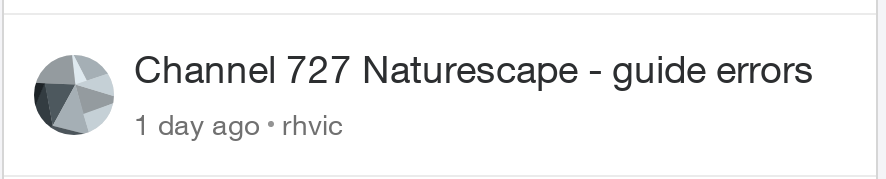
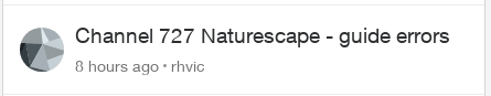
- 1 day ago rhvic
+ 8 hours ago rhvic
